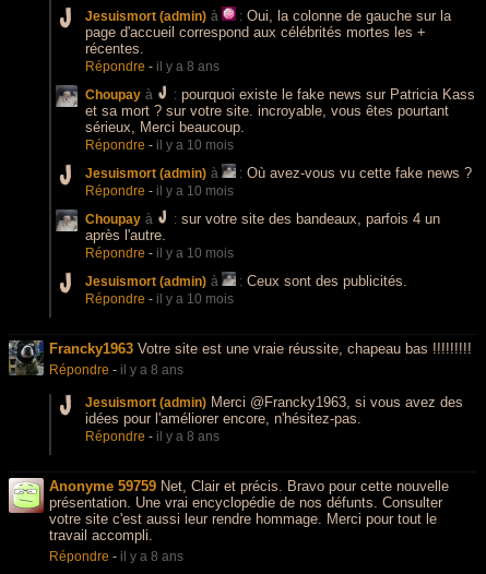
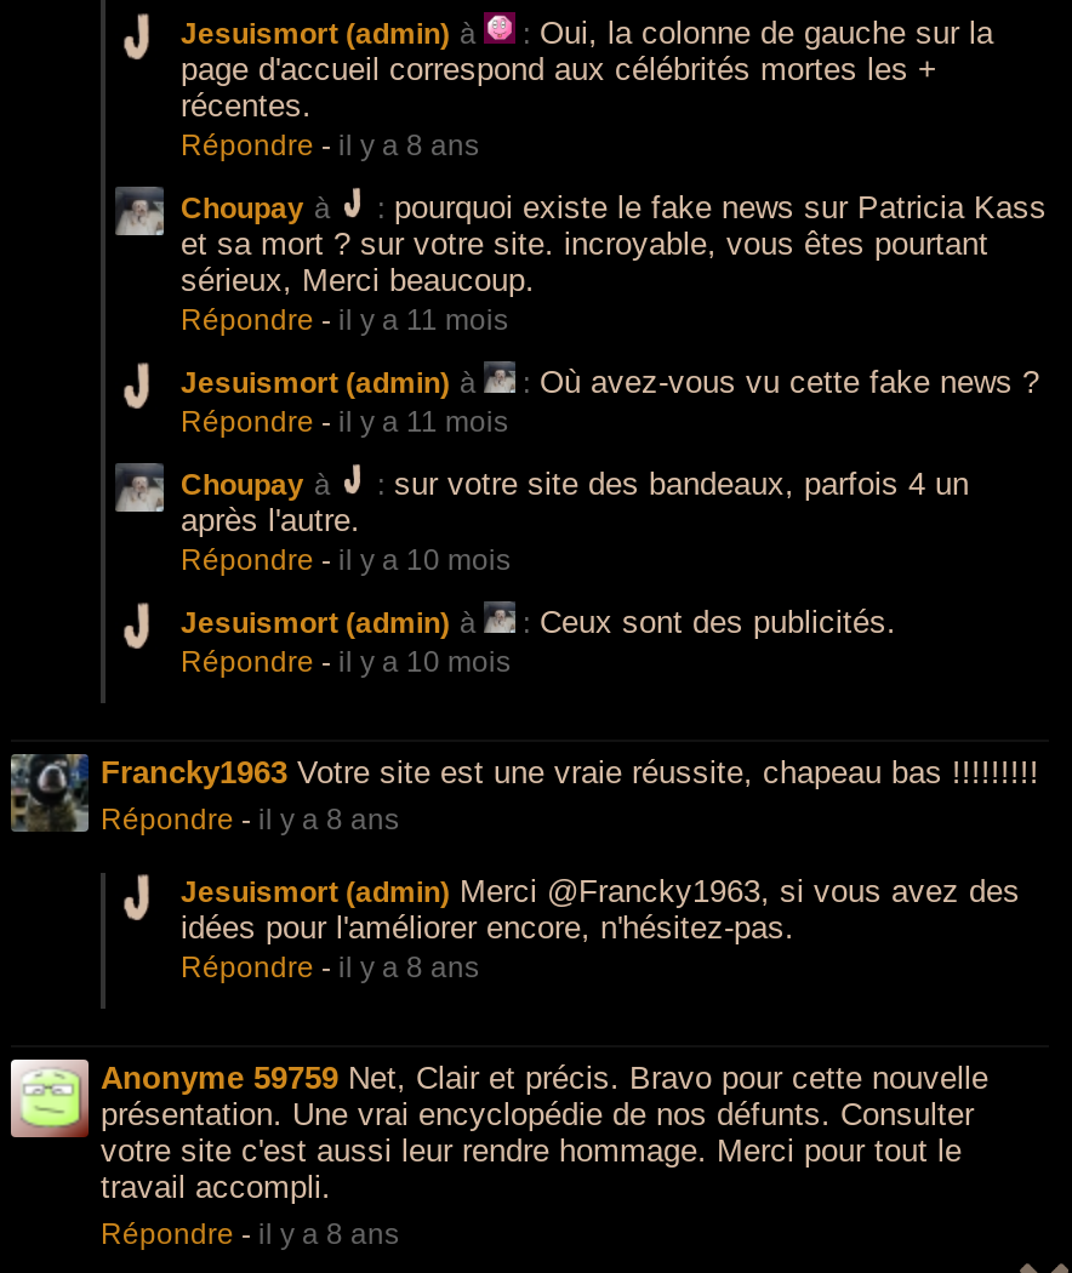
- Répondre - il y a 10 mois
+ Répondre - il y a 11 mois

- Répondre - il y a 10 mois
+ Répondre - il y a 11 mois
